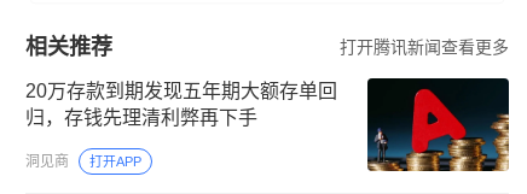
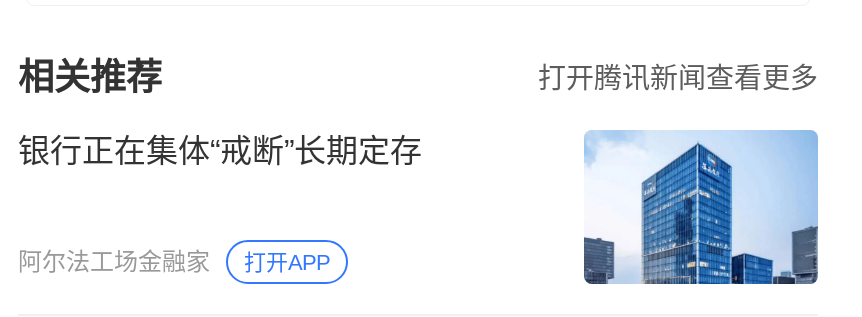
- 20万存款到期发现五年期大额存单回
- 归，存钱先理清利弊再下手
+ 银行正在集体“戒断”长期定存

- [image]
+ [image]

- 洞见商
+ 阿尔法工场金融家
